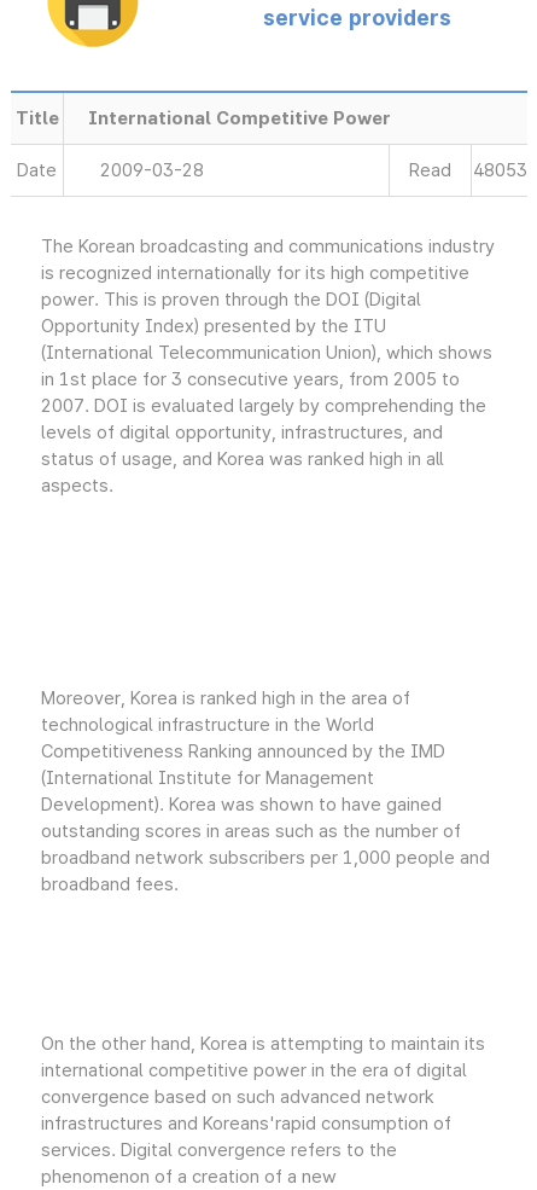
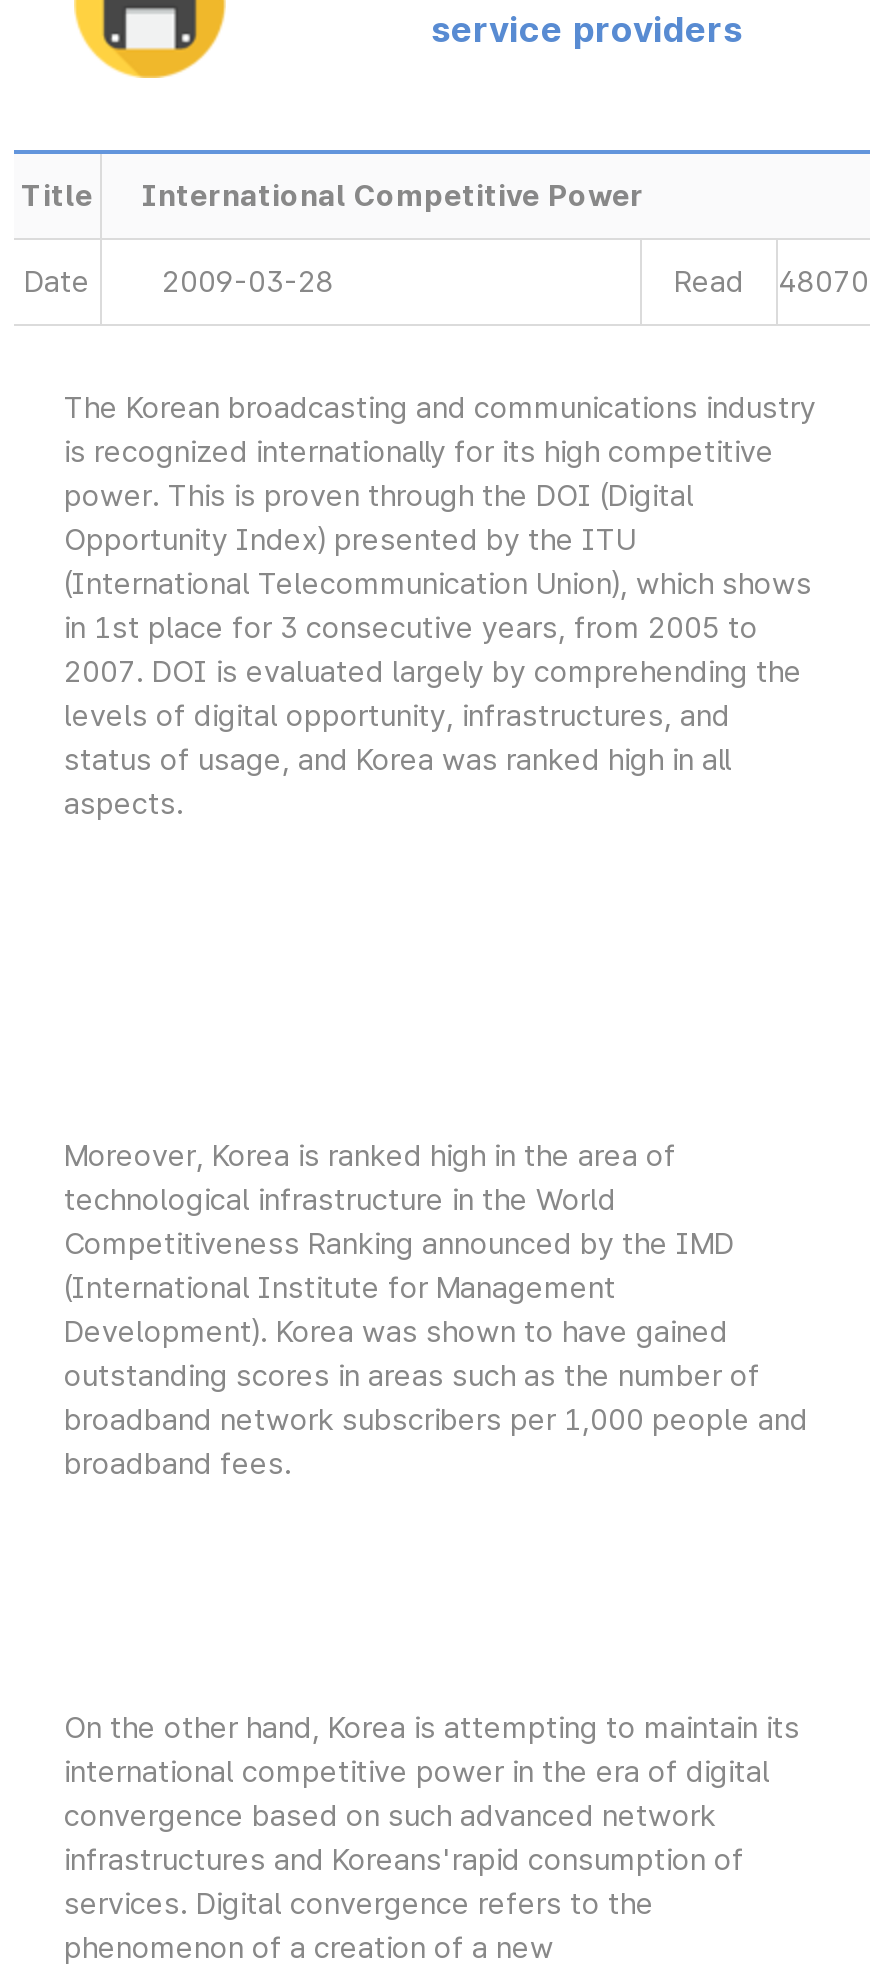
- Read 48053
+ Read 48070
